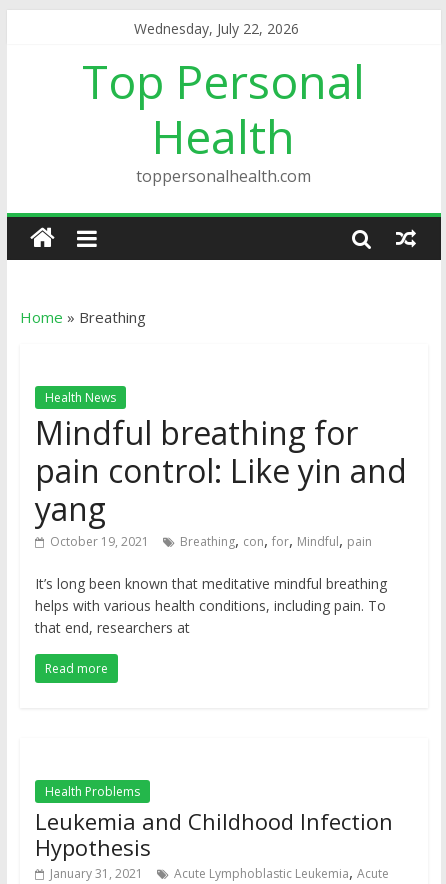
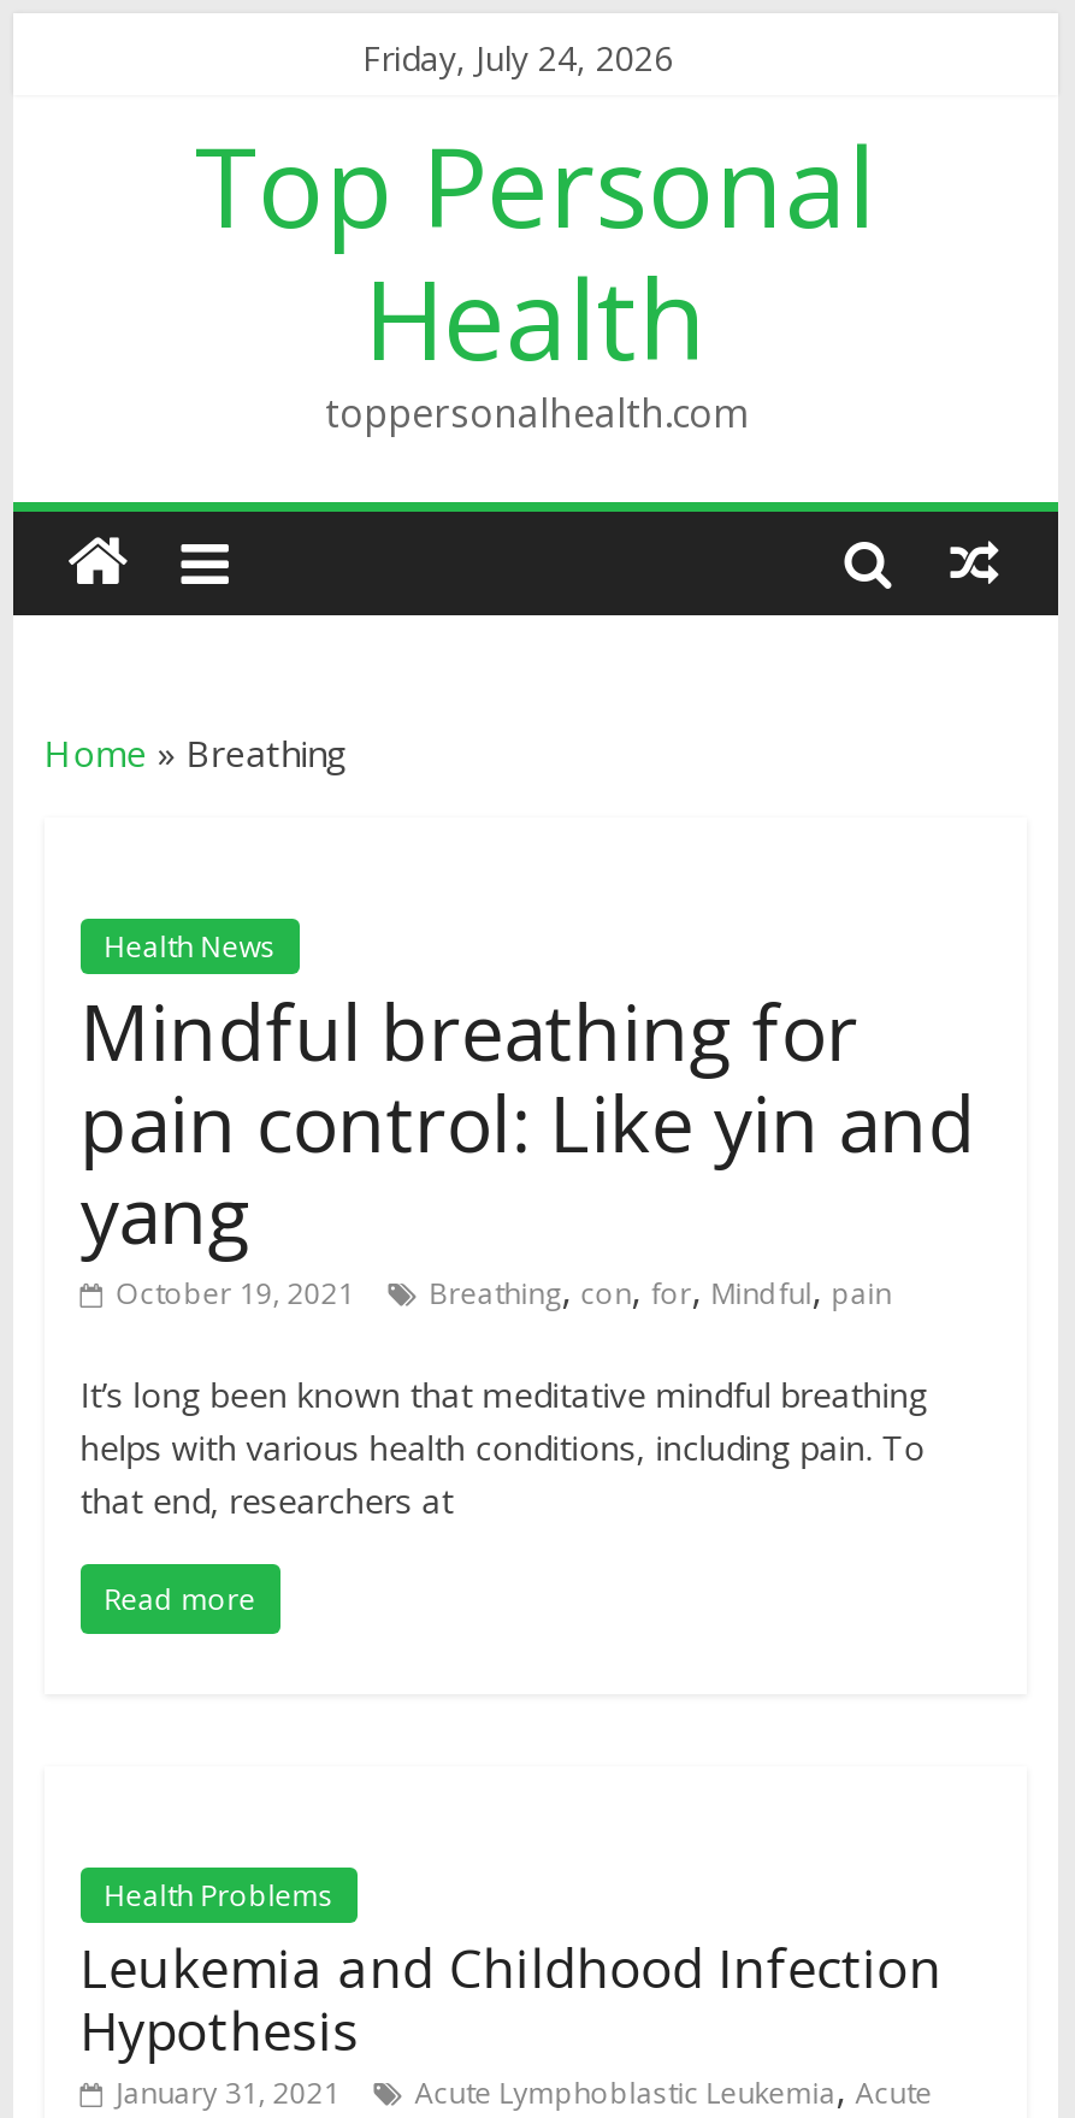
- Wednesday, July 22, 2026
+ Friday, July 24, 2026
